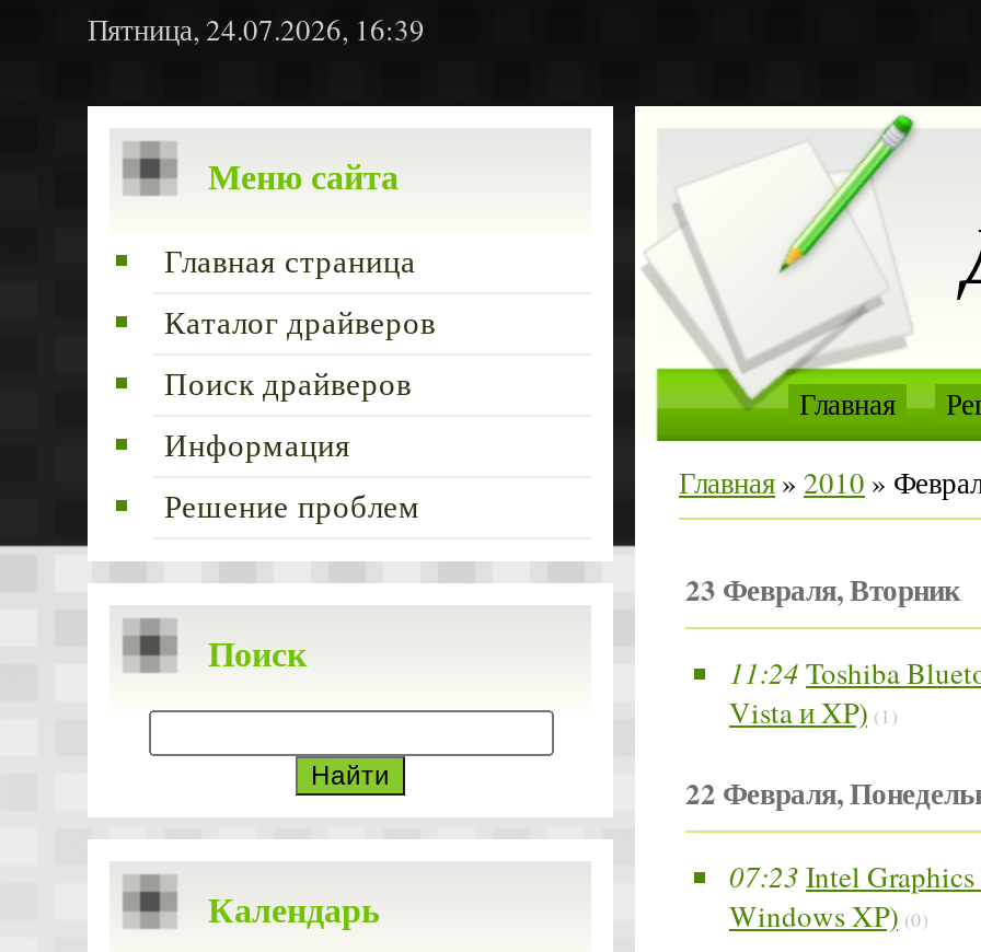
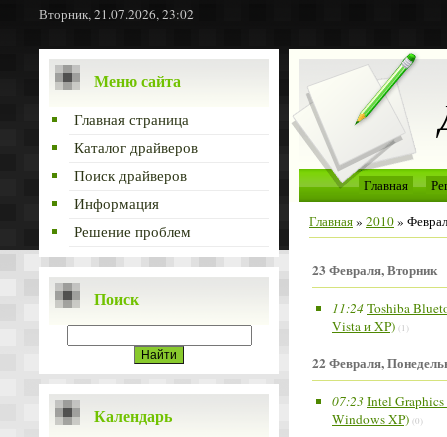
- Пятница, 24.07.2026, 16:39
+ Вторник, 21.07.2026, 23:02
